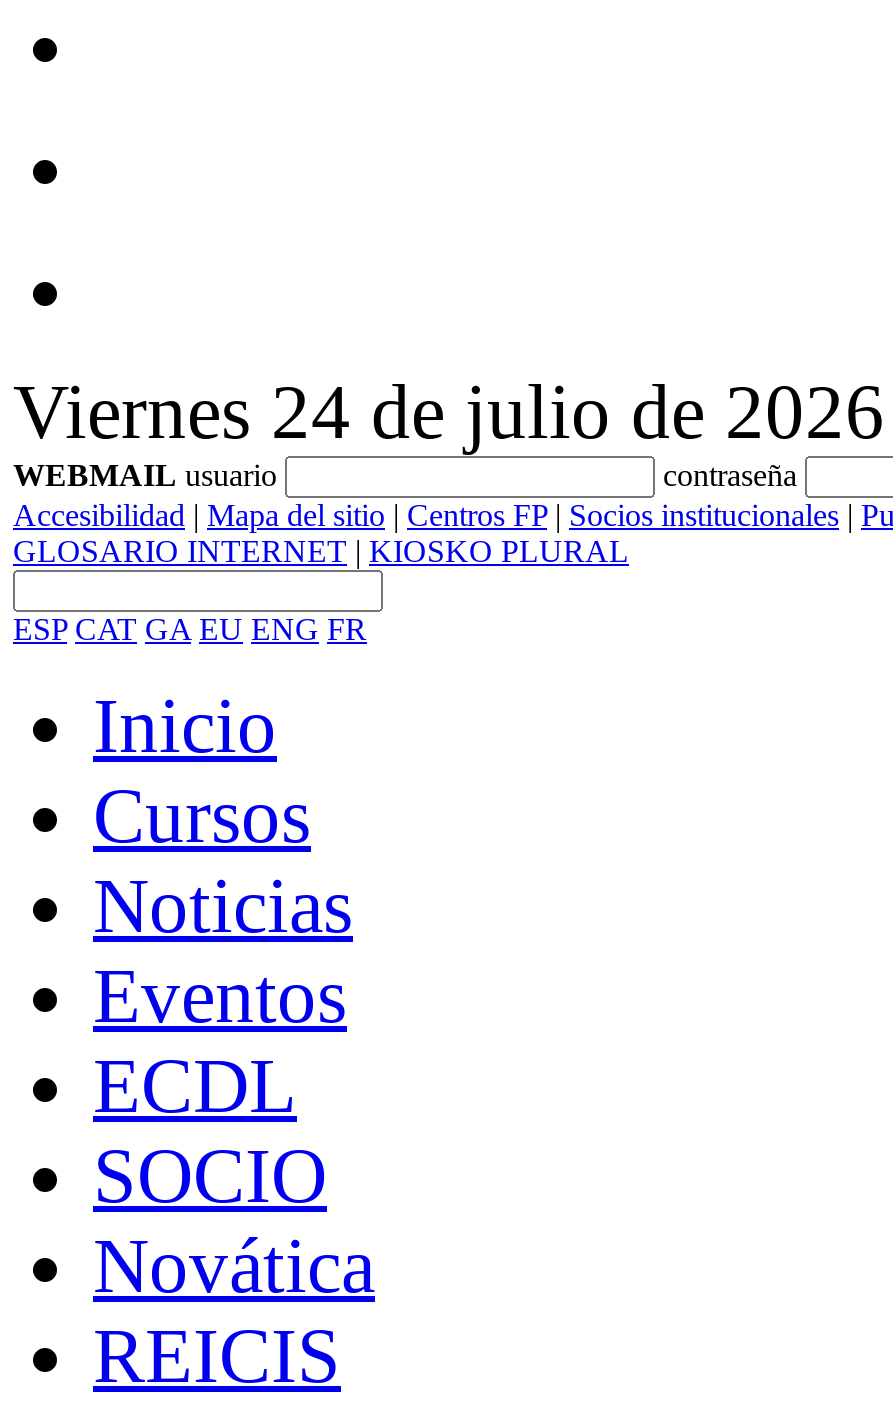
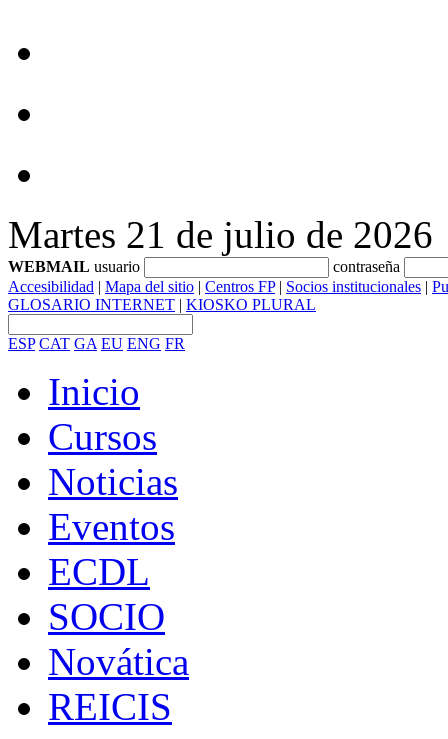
- Viernes 24 de julio de 2026
+ Martes 21 de julio de 2026
